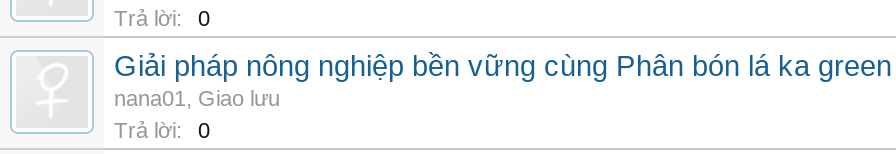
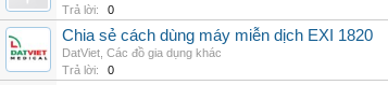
+ [image]

- Giải pháp nông nghiệp bền vững cùng Phân bón lá ka green
- nana01, Giao lưu
+ Chia sẻ cách dùng máy miễn dịch EXI 1820
+ DatViet, Các đồ gia dụng khác
